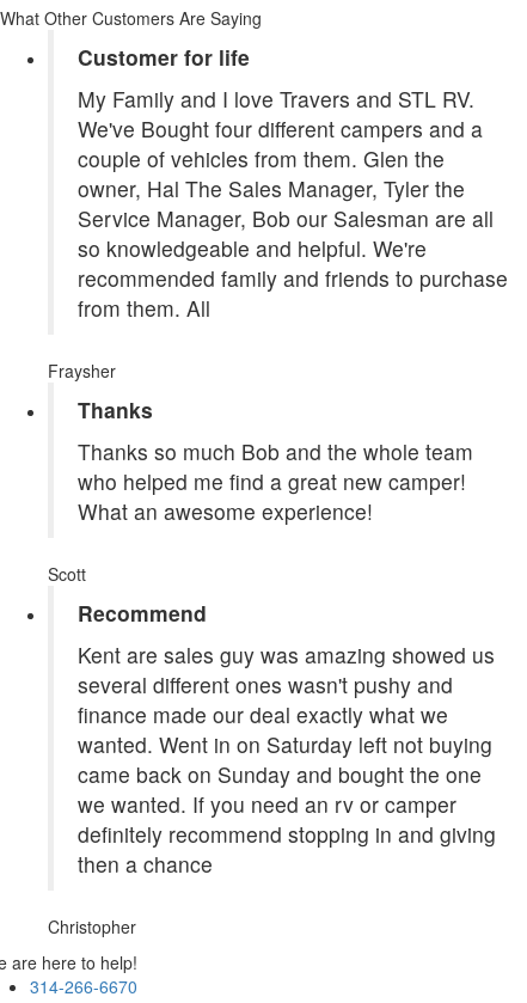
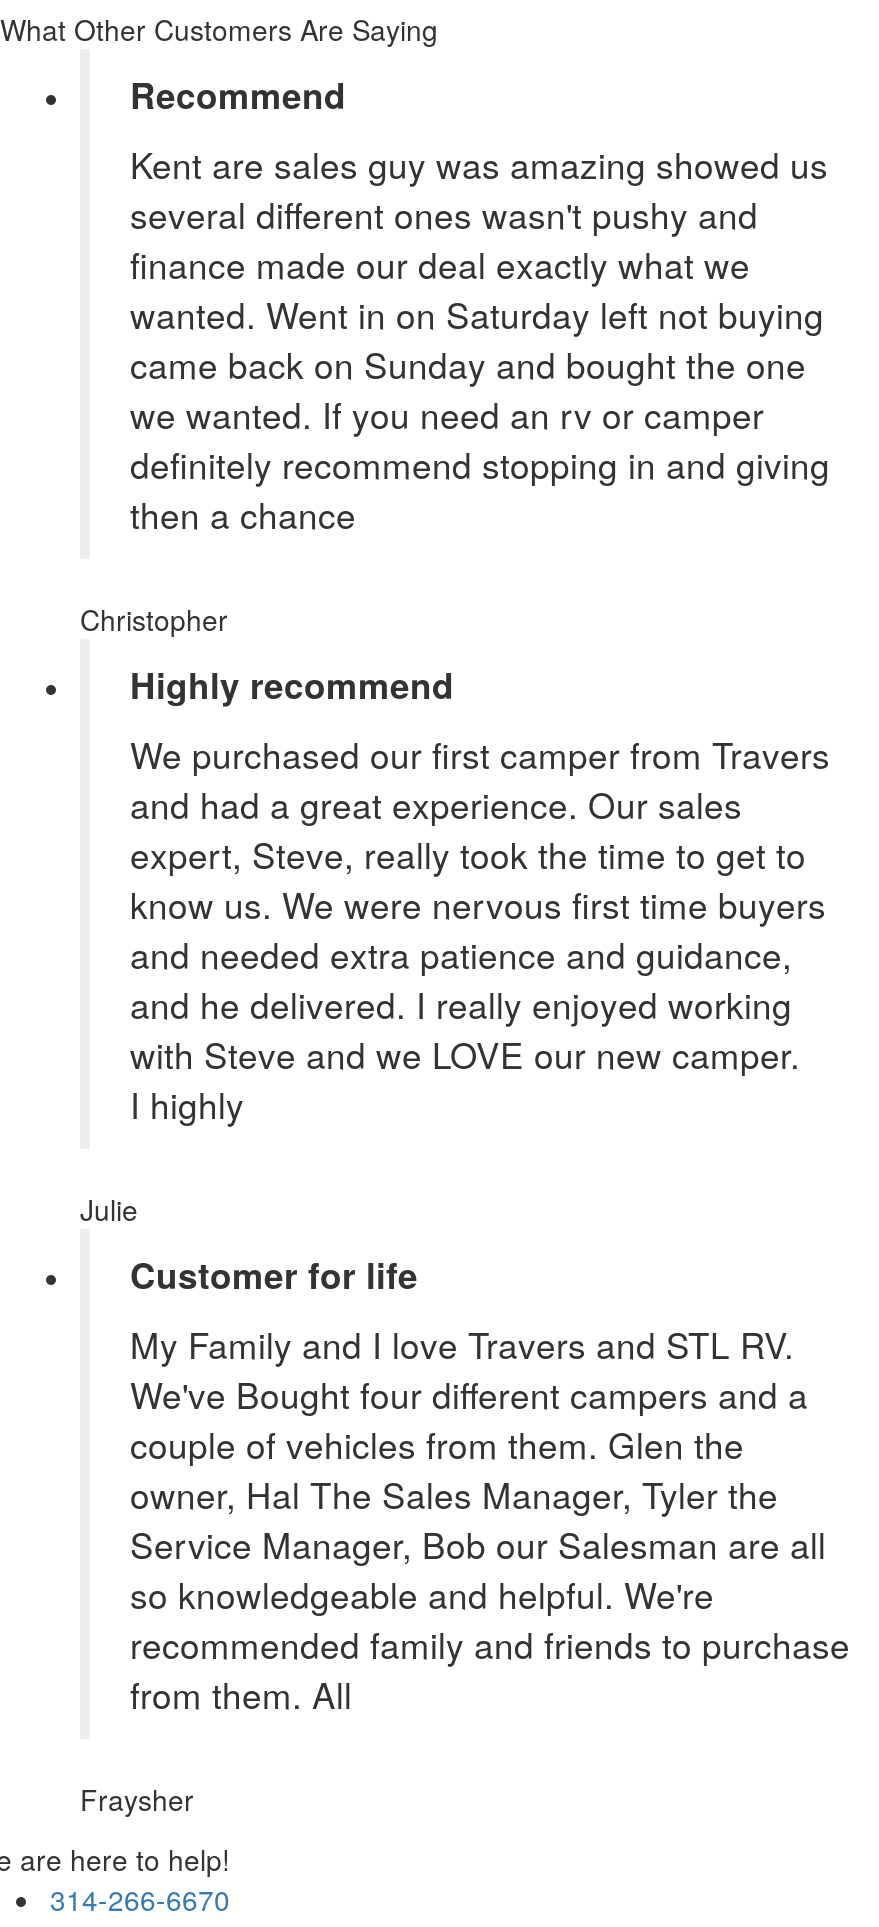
+ Highly recommend
+ We purchased our first camper from Travers
+ and had a great experience. Our sales
+ expert, Steve, really took the time to get to
+ know us. We were nervous first time buyers
+ and needed extra patience and guidance,
+ and he delivered. I really enjoyed working
+ with Steve and we LOVE our new camper.
+ I highly
+ Julie

moved down: Customer for life | My Family and I love Travers and STL RV. | We've Bought four different campers and a | ... | from them. All | Fraysher

- Thanks
- Thanks so much Bob and the whole team
- who helped me find a great new camper!
- What an awesome experience!
- Scott

moved up: Recommend | Kent are sales guy was amazing showed us | several different ones wasn't pushy and | ... | then a chance | Christopher
